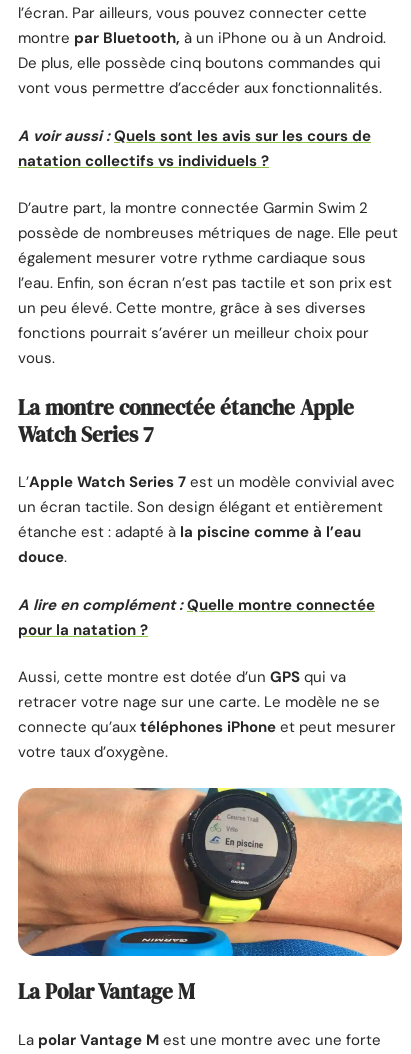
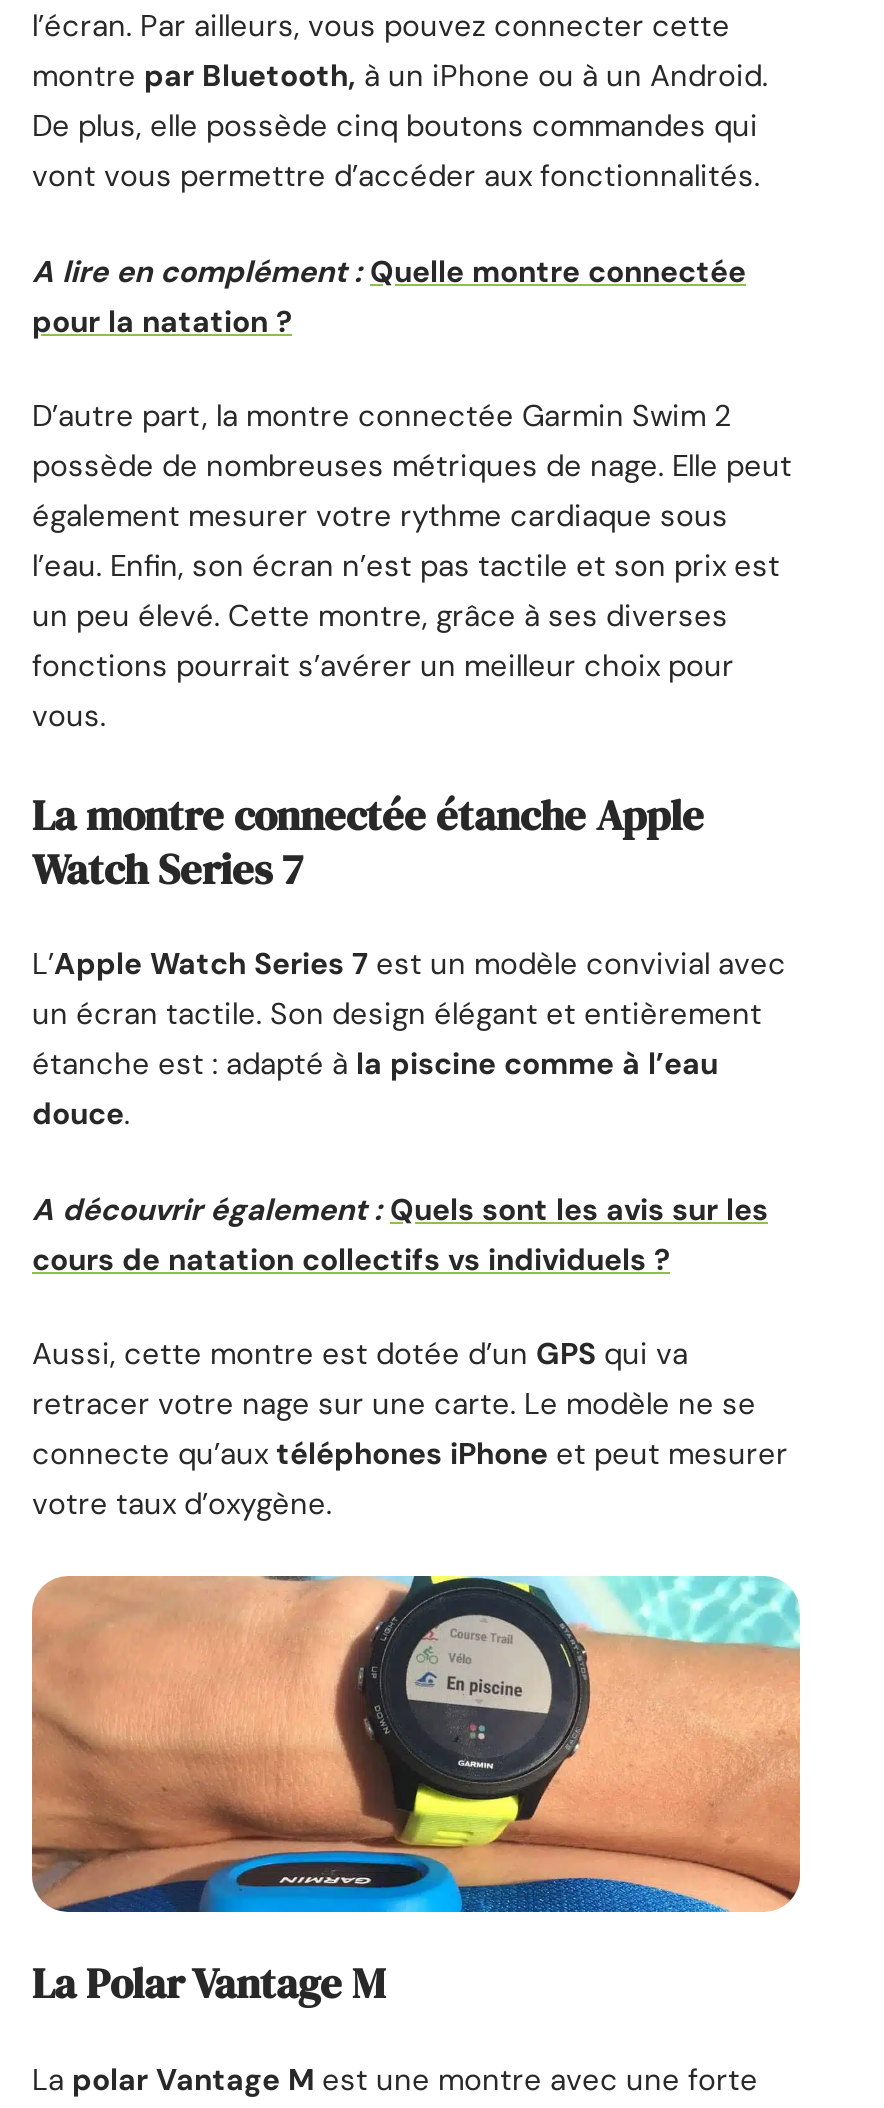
- A voir aussi : Quels sont les avis sur les cours de
- natation collectifs vs individuels ?

+ A découvrir également : Quels sont les avis sur les
+ cours de natation collectifs vs individuels ?

moved up: A lire en complément : Quelle montre connectée | pour la natation ?
